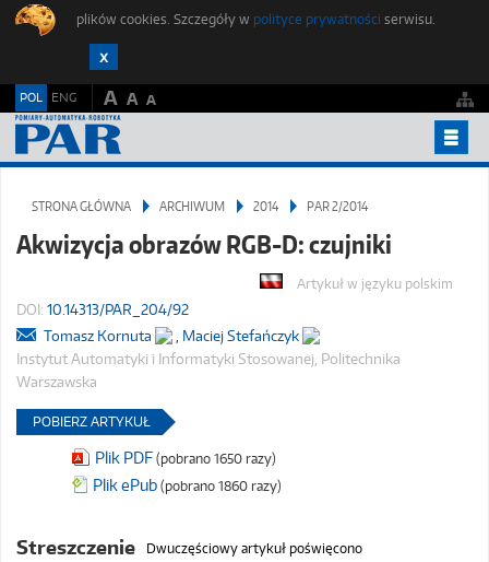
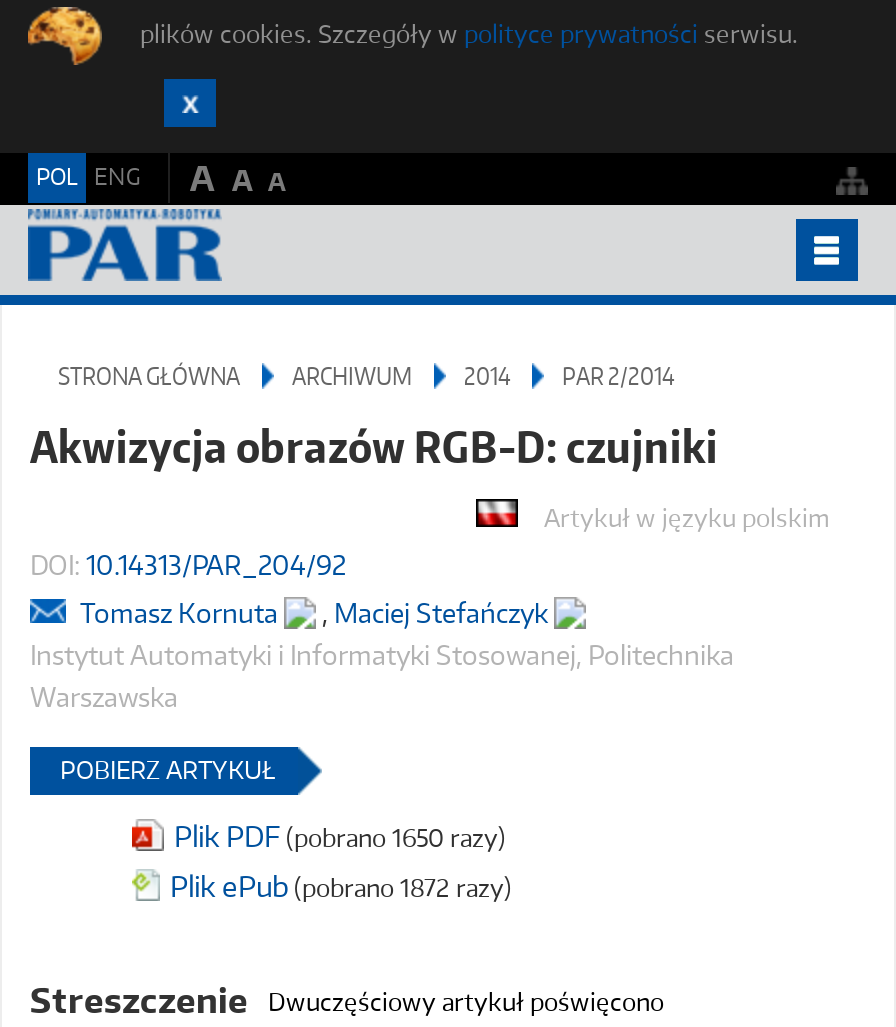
- Plik ePub (pobrano 1860 razy)
+ Plik ePub (pobrano 1872 razy)
